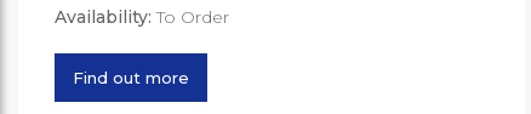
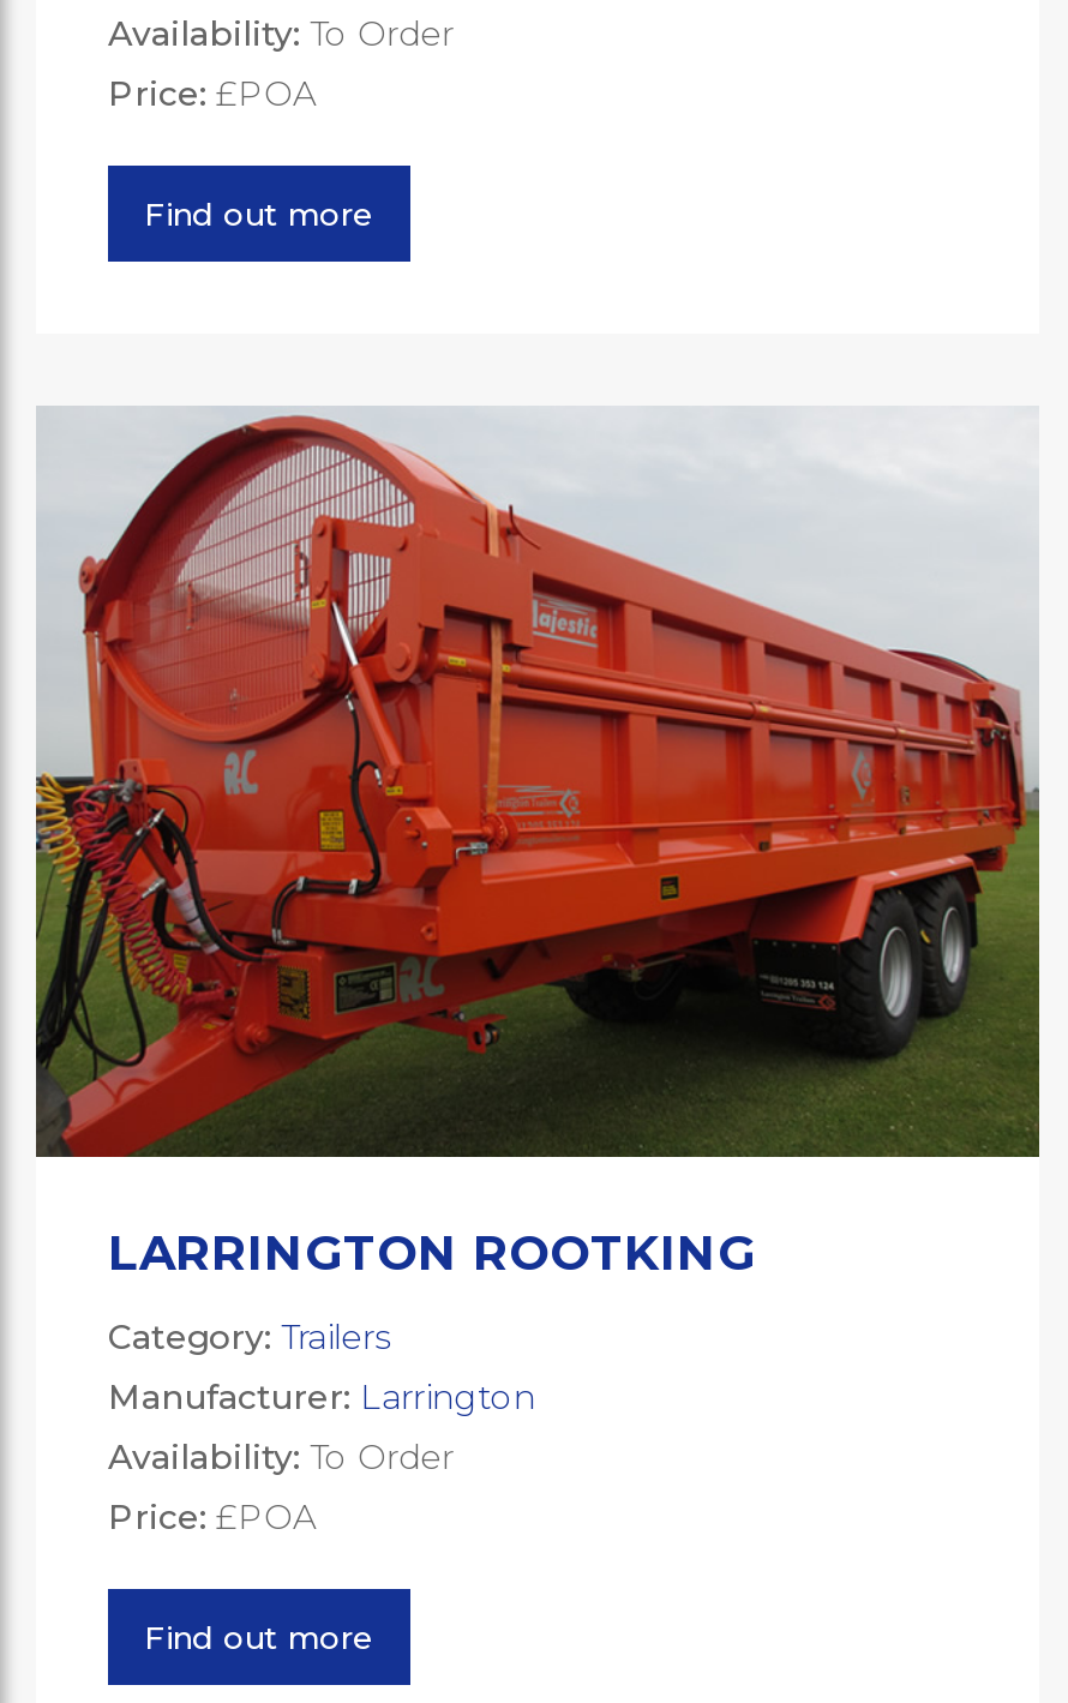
+ [image]
+ LARRINGTON ROOTKING
+ Category: Trailers
+ Manufacturer: Larrington
+ Availability: To Order
+ Price: £POA

+ Price: £POA
+ Find out more
